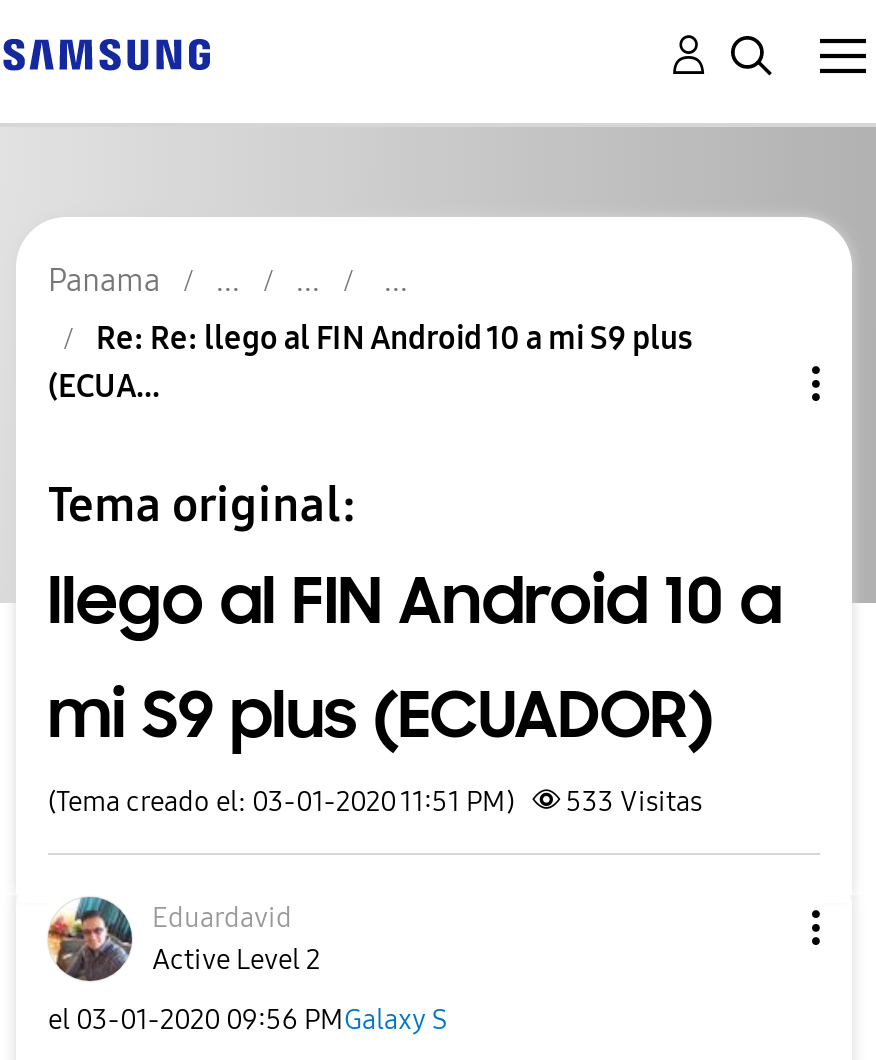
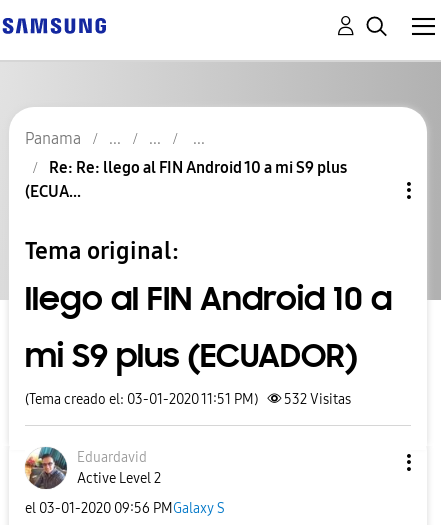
- (Tema creado el: 03-01-2020 11:51 PM) 533 Visitas
+ (Tema creado el: 03-01-2020 11:51 PM) 532 Visitas
